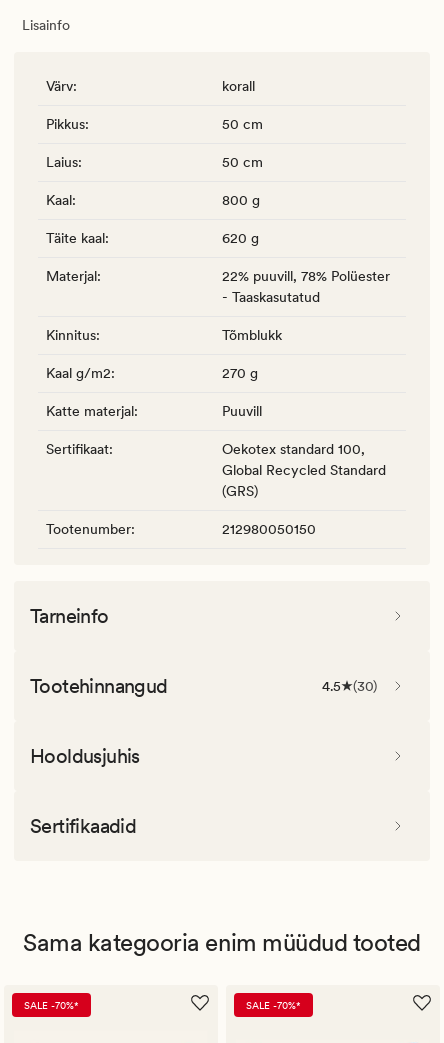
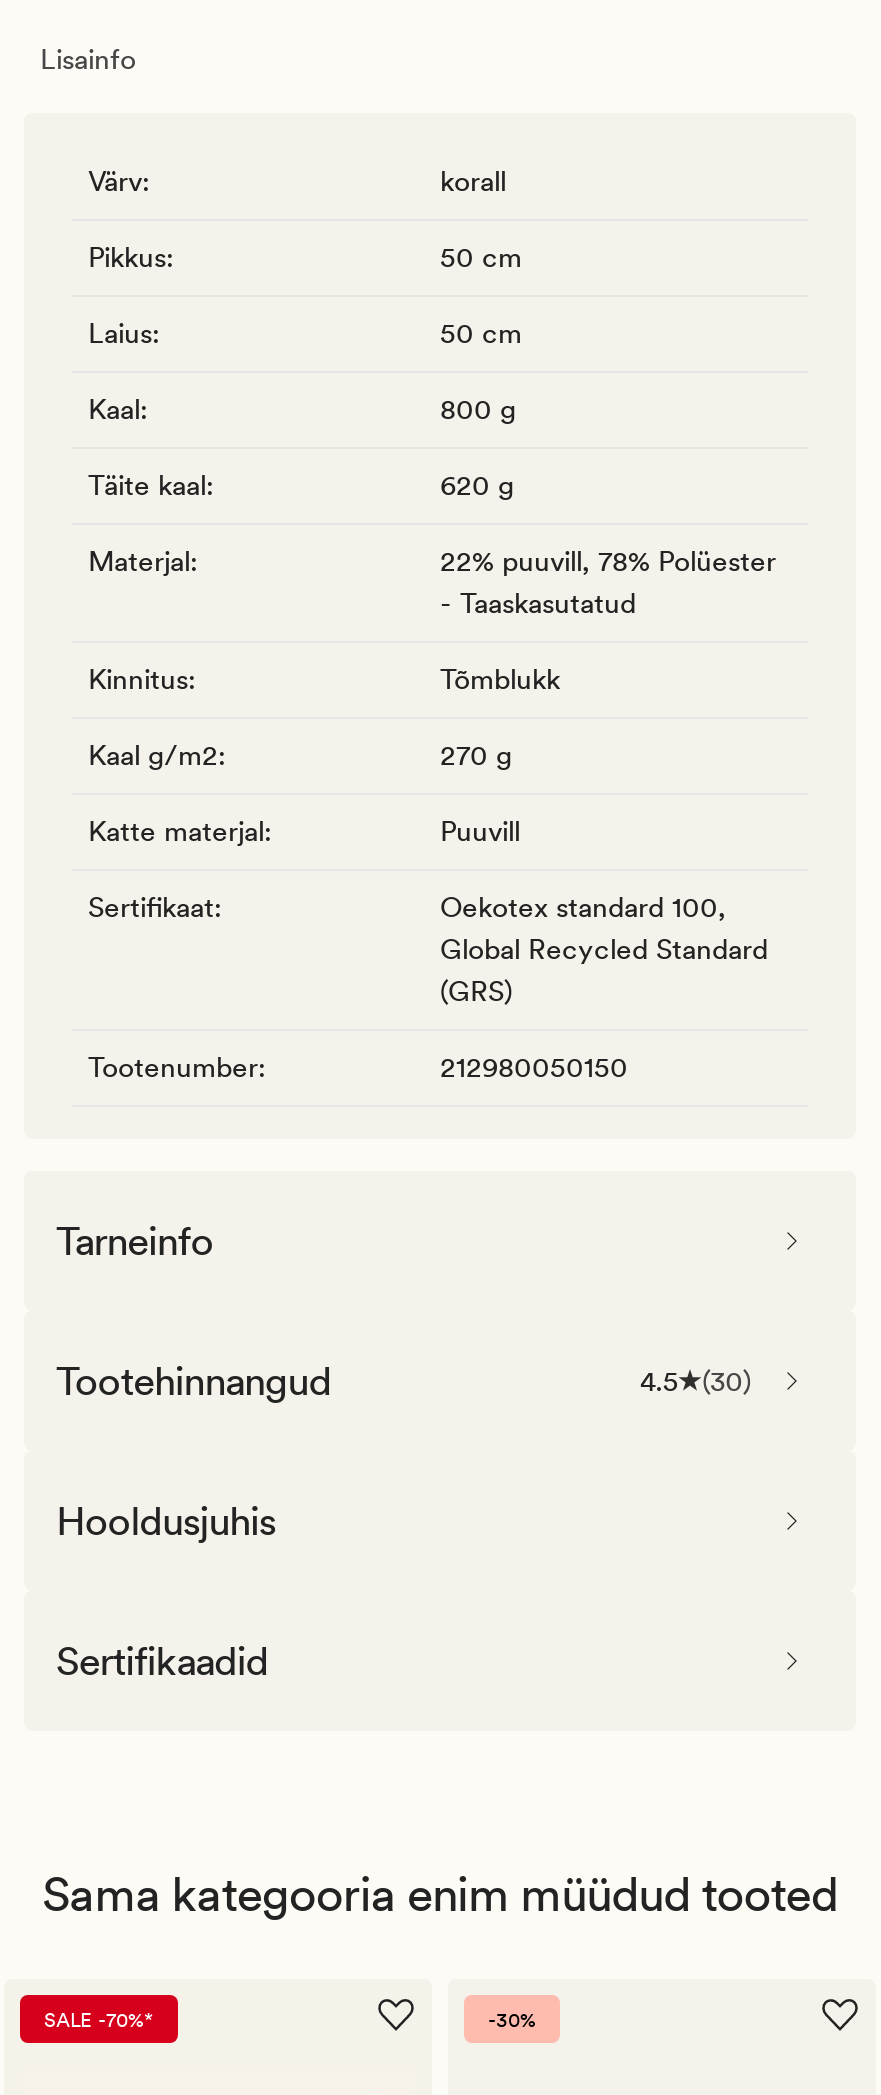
- SALE -70%*
+ -30%
